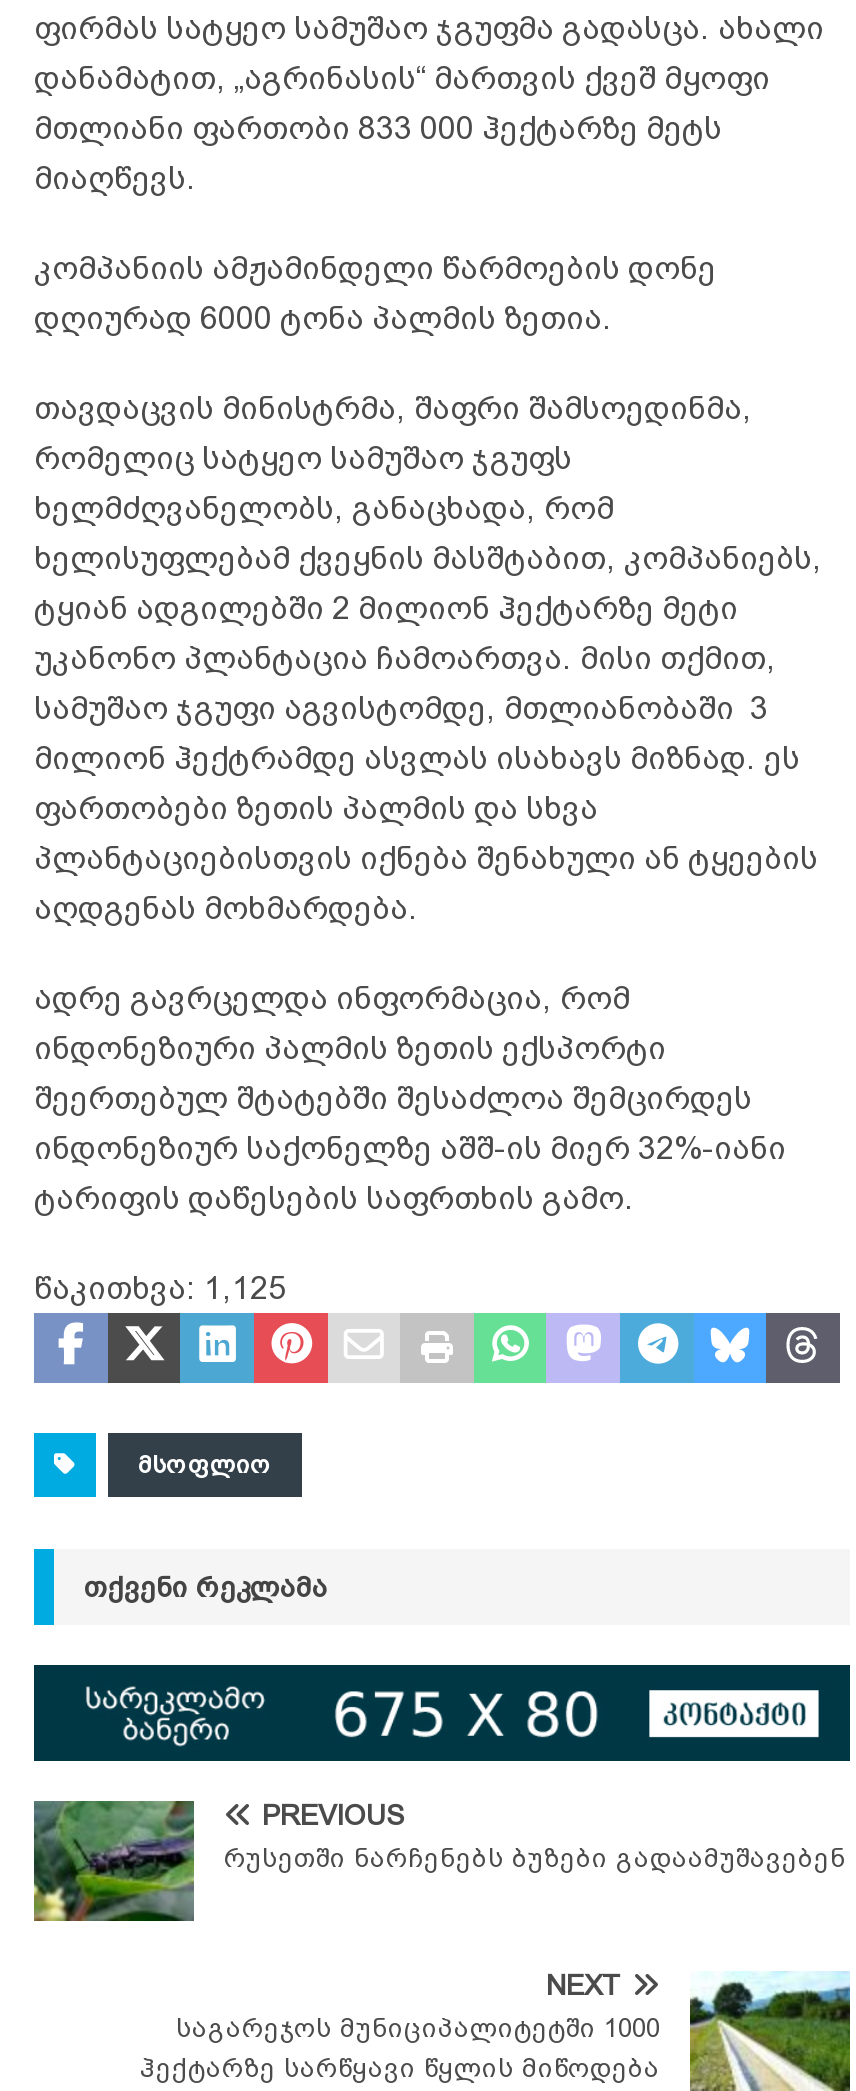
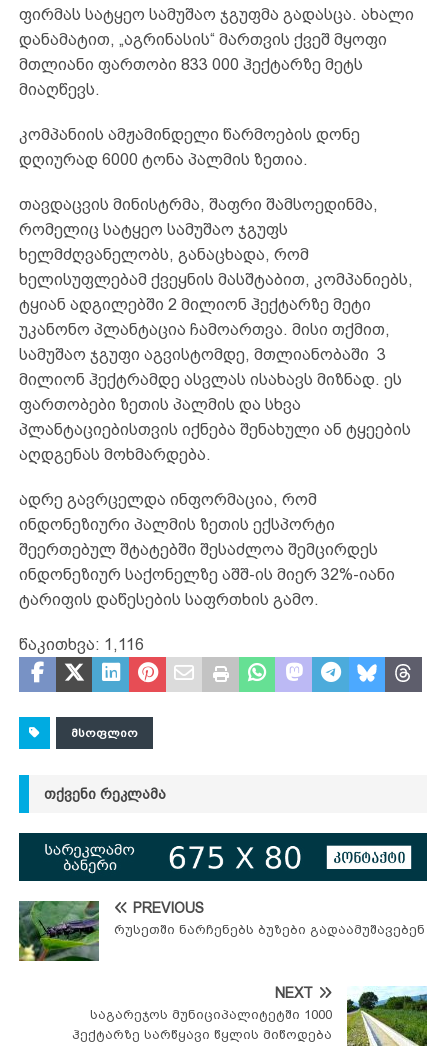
- წაკითხვა: 1,125
+ წაკითხვა: 1,116
